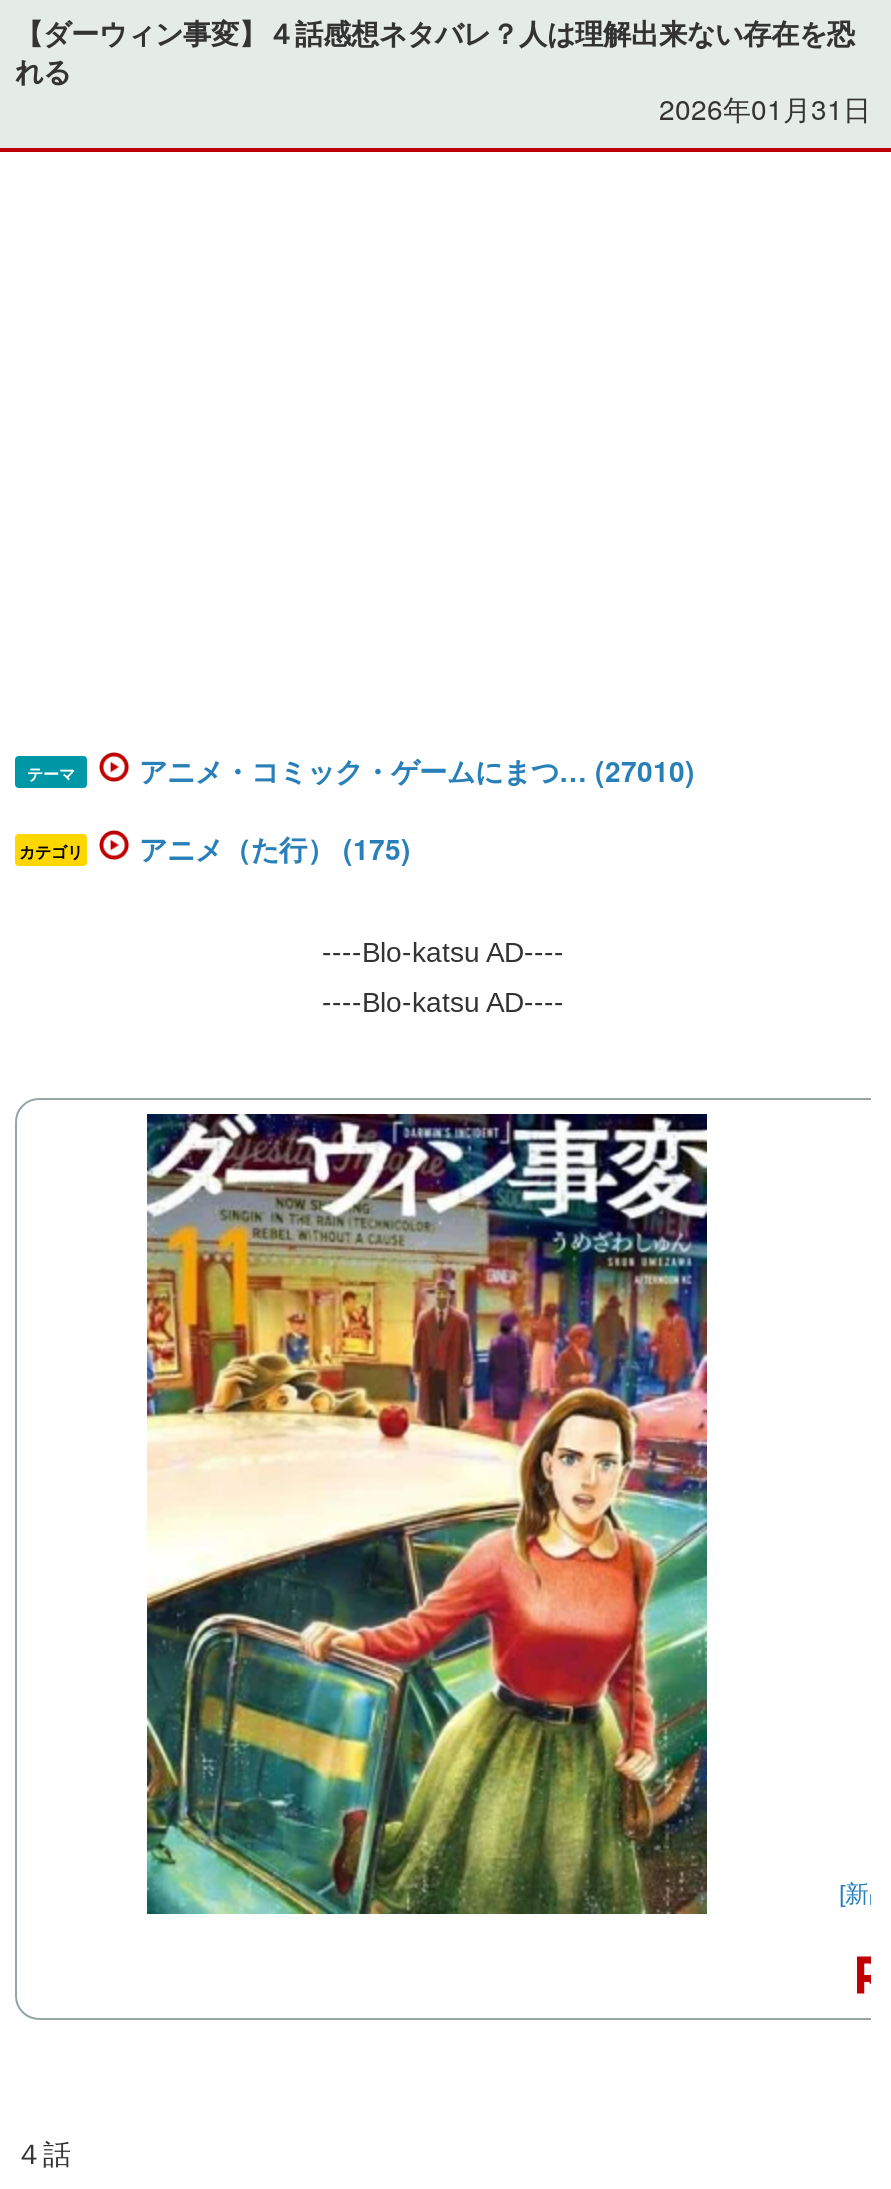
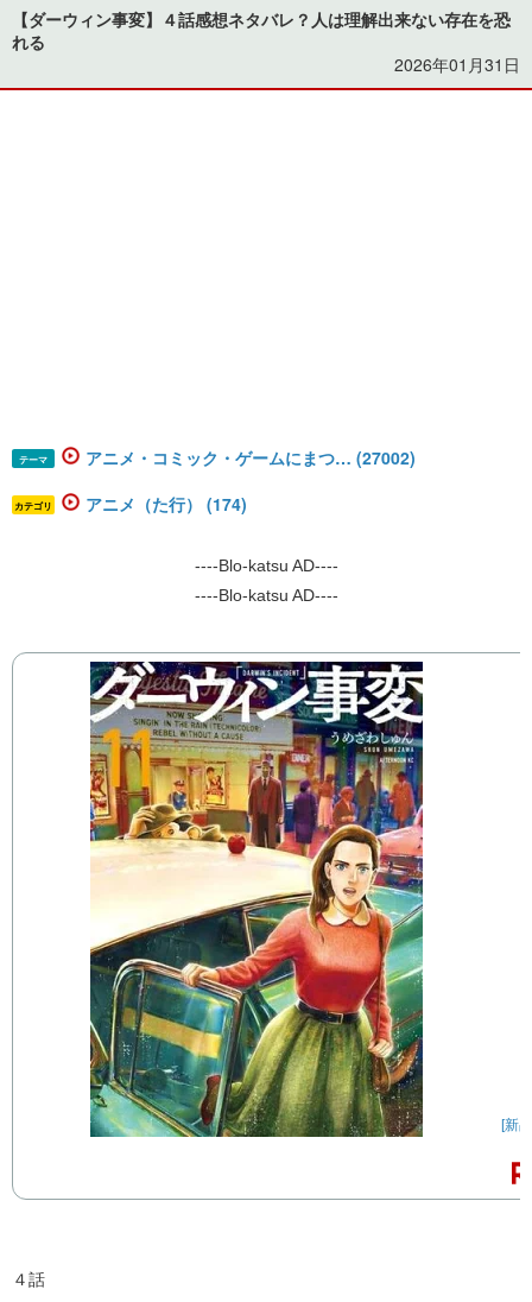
- アニメ・コミック・ゲームにまつ… (27010)
+ アニメ・コミック・ゲームにまつ… (27002)

- アニメ（た行） (175)
+ アニメ（た行） (174)
